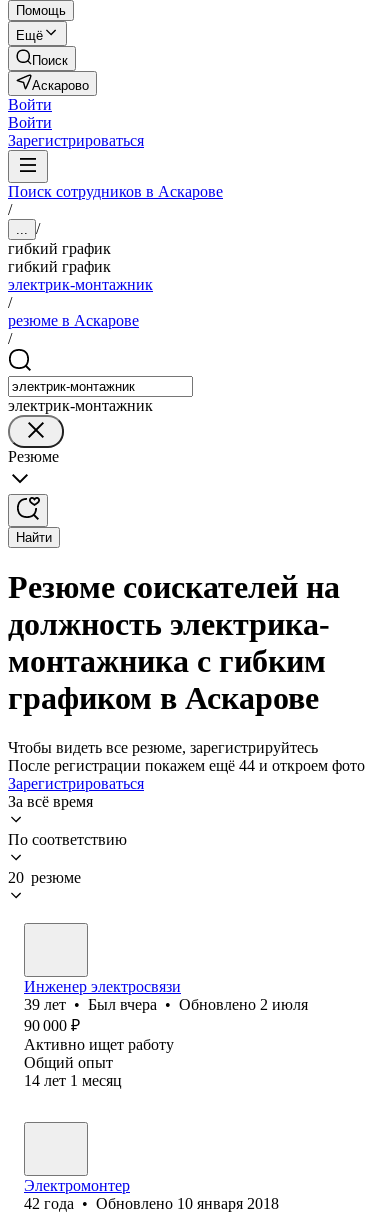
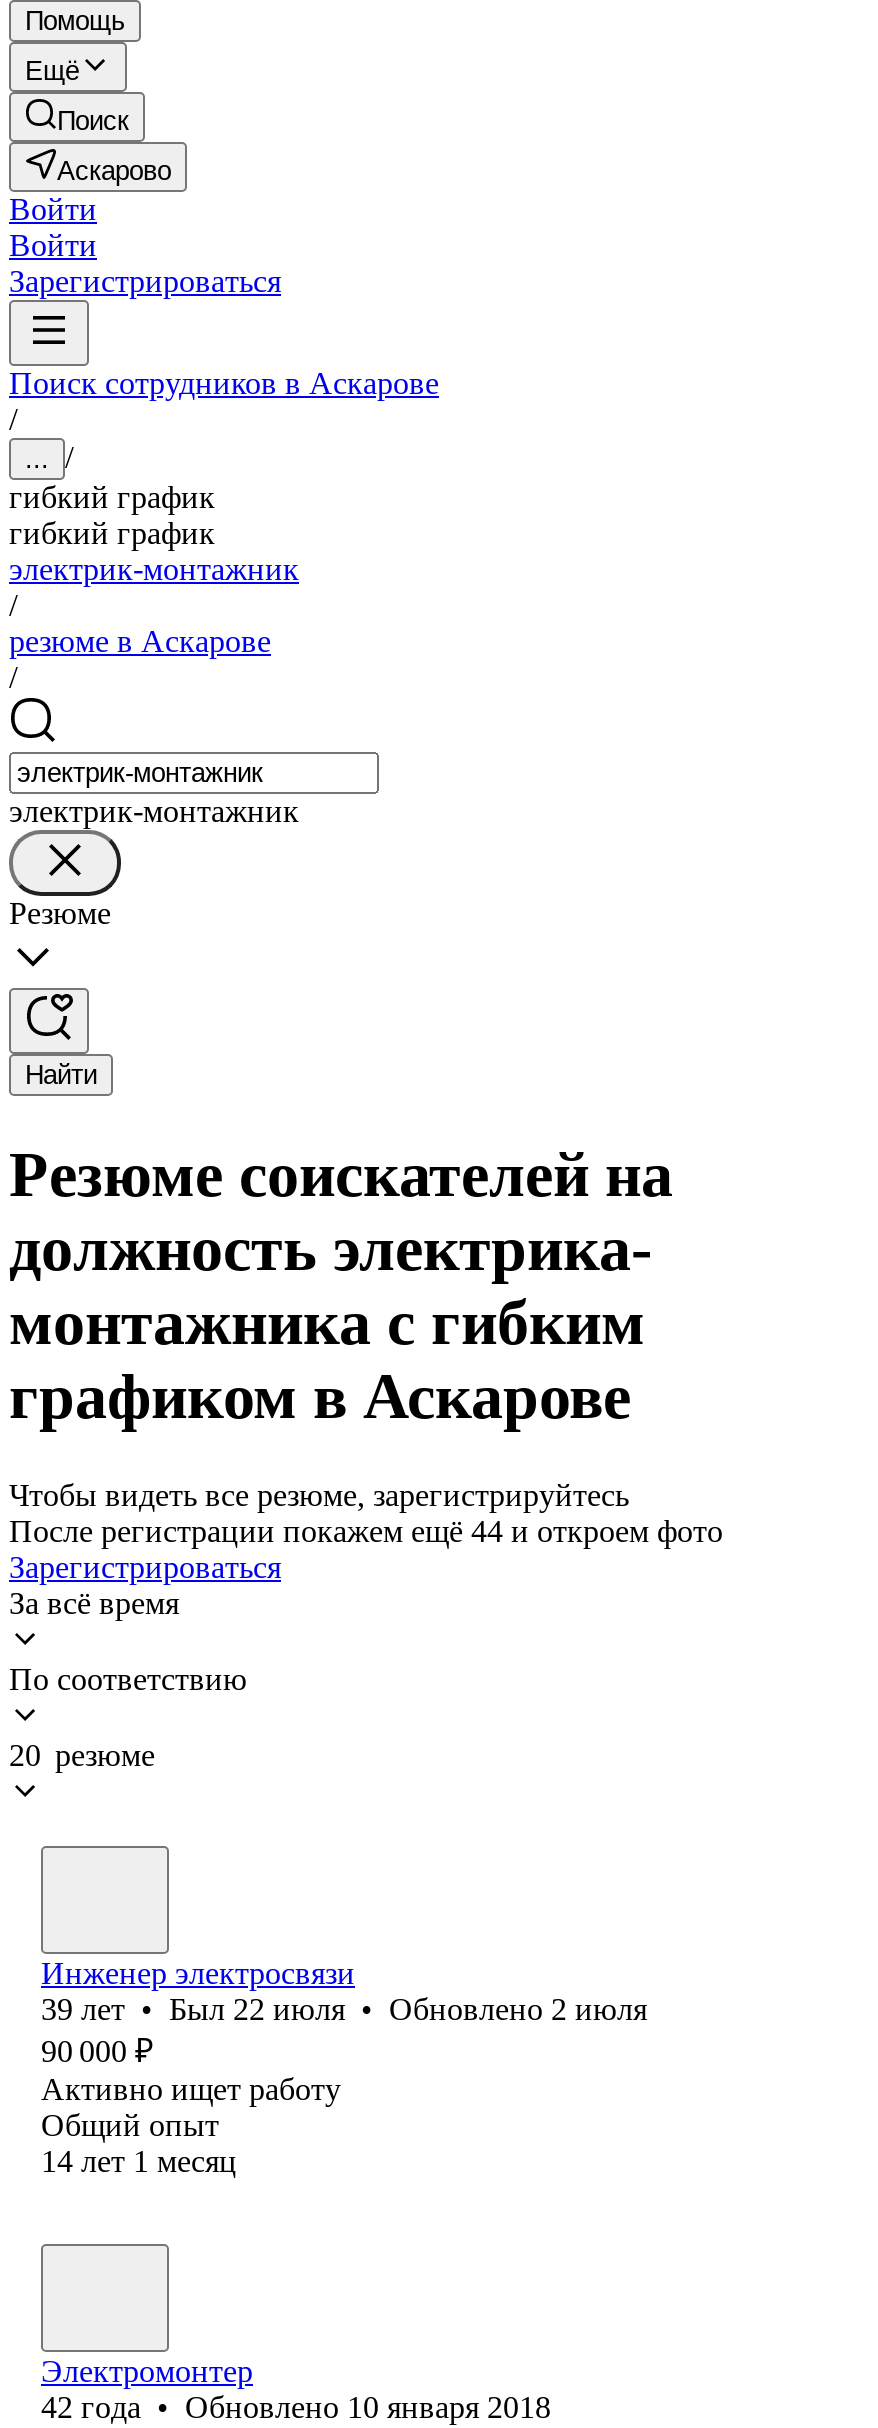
- 39 лет • Был вчера • Обновлено 2 июля
+ 39 лет • Был 22 июля • Обновлено 2 июля
